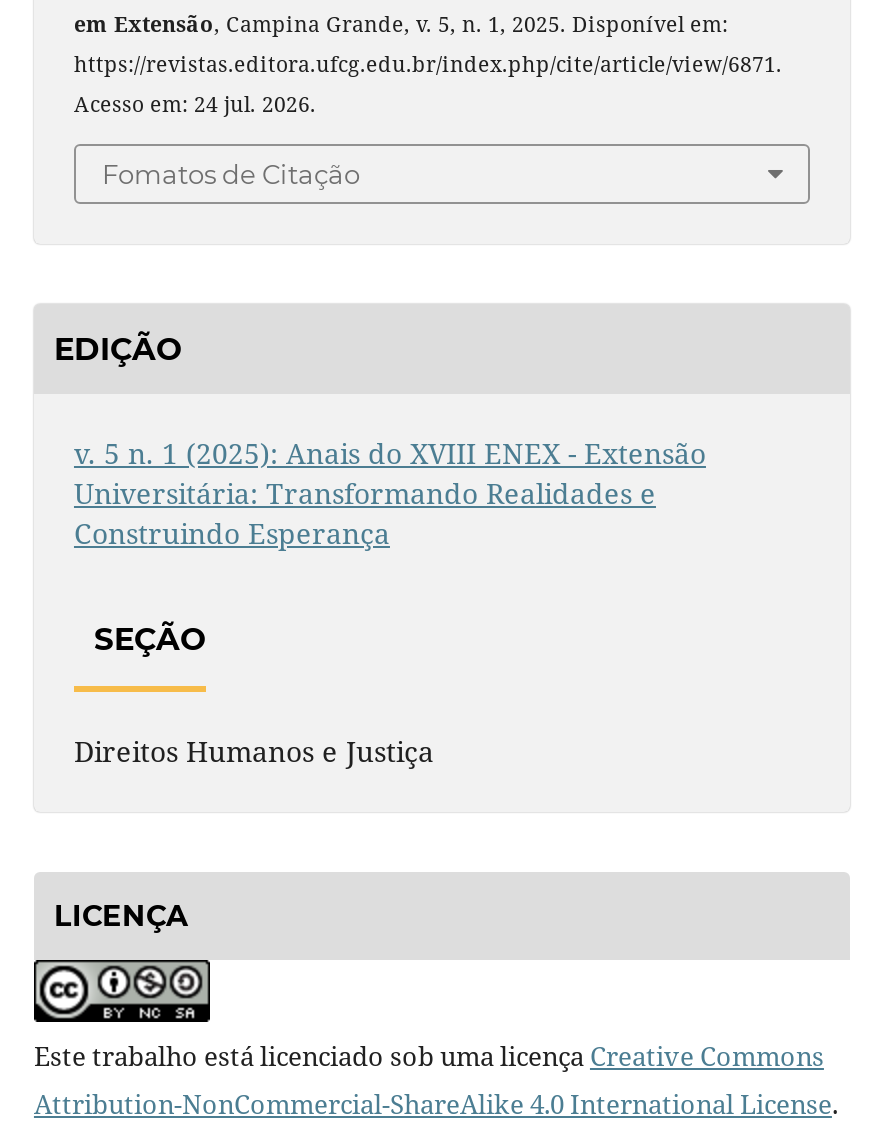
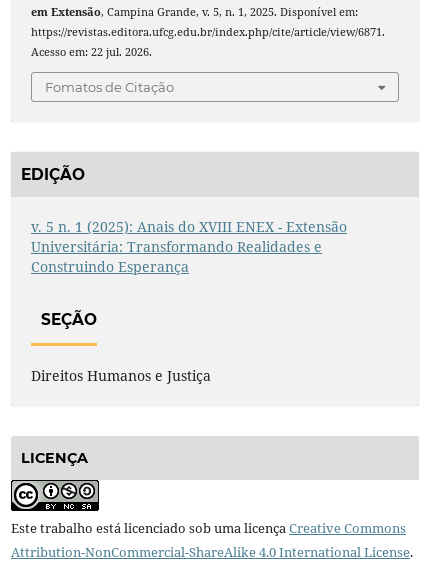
- Acesso em: 24 jul. 2026.
+ Acesso em: 22 jul. 2026.
